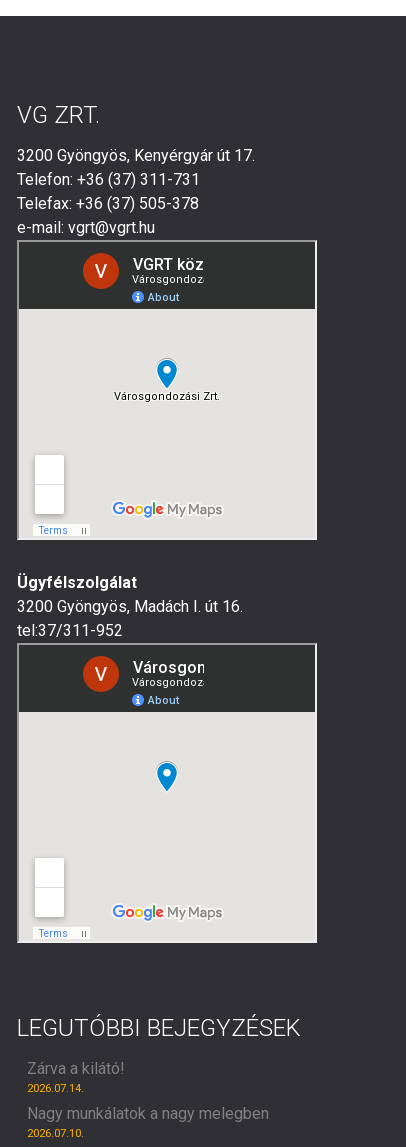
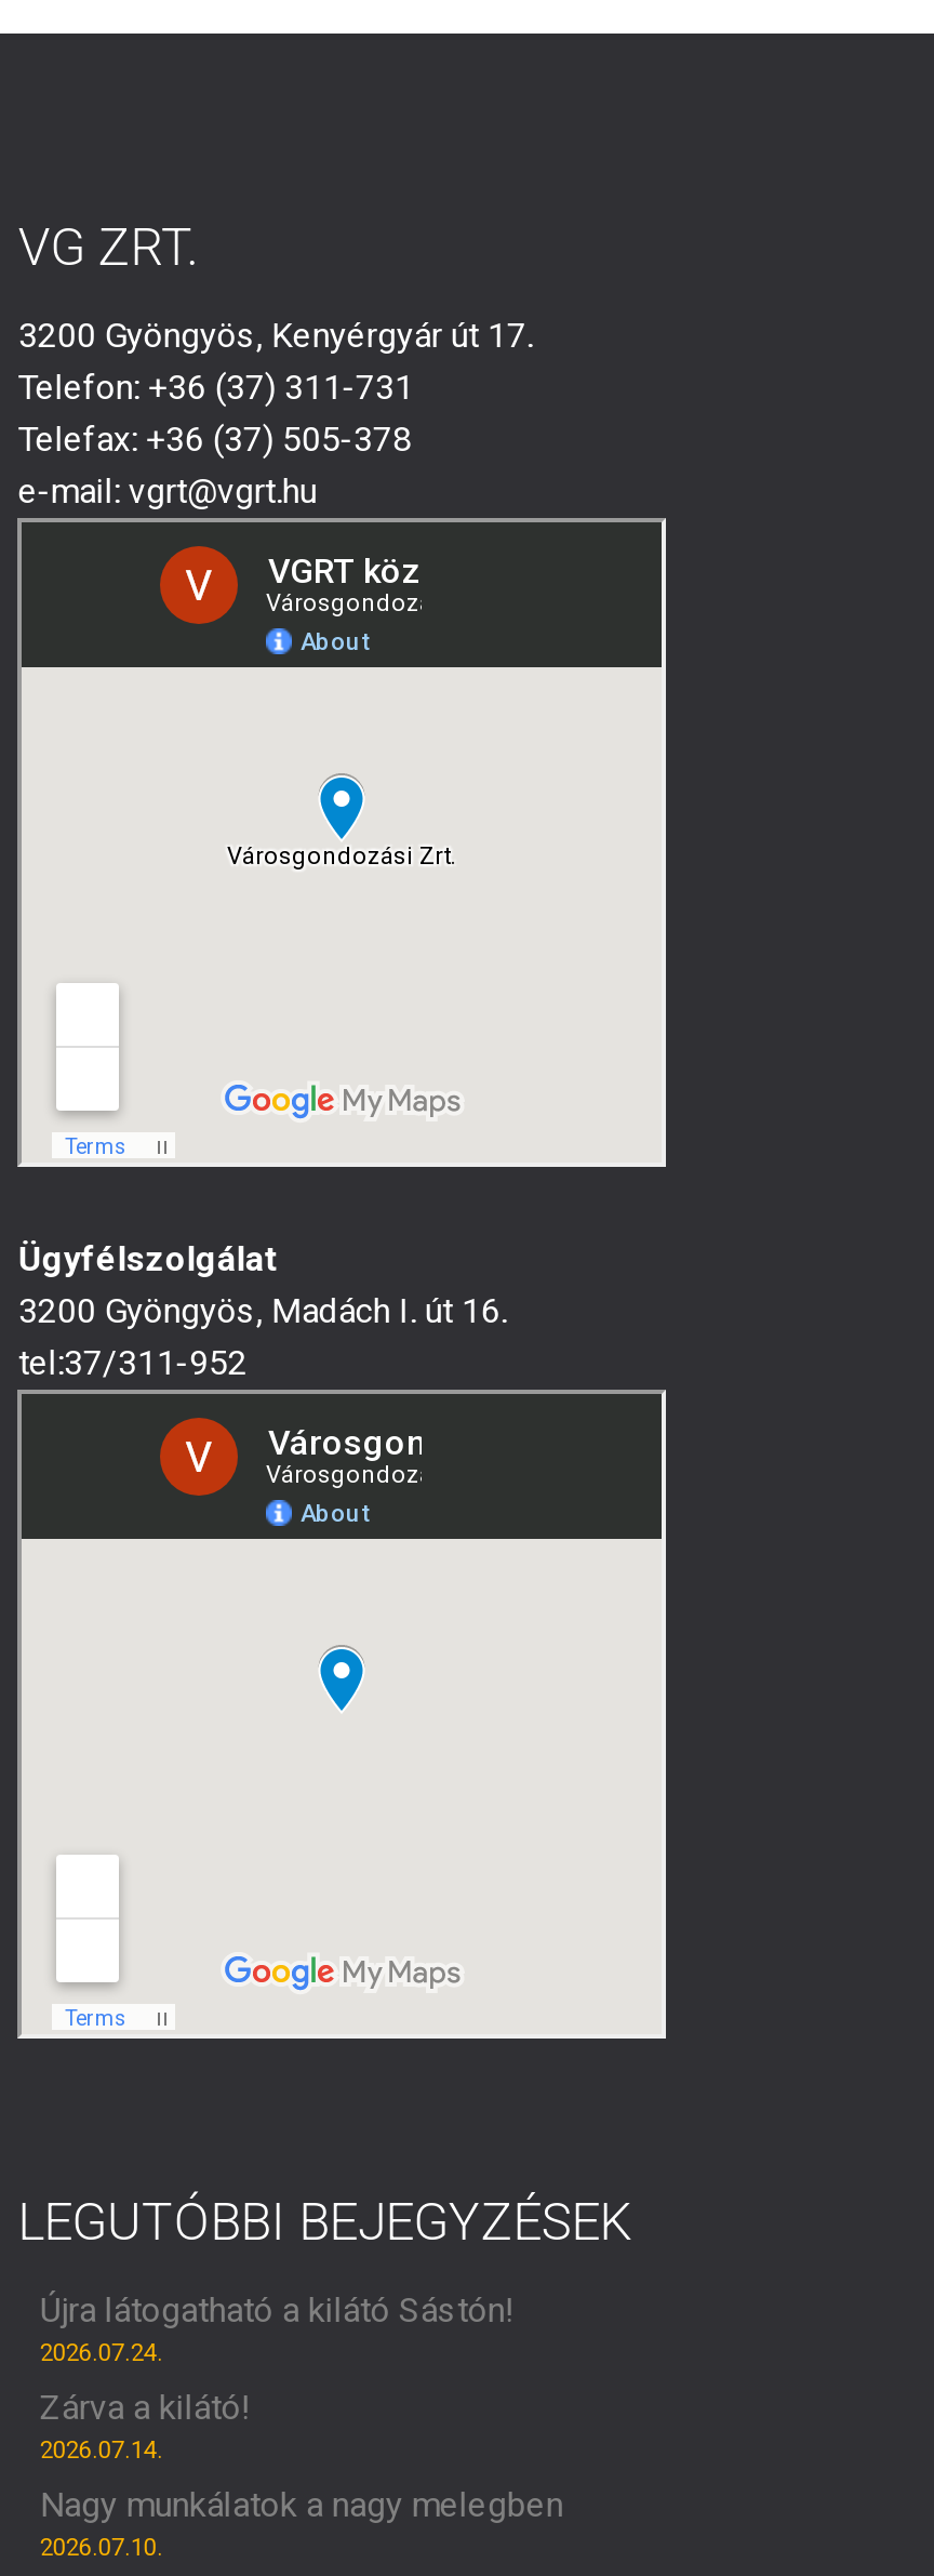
+ Újra látogatható a kilátó Sástón!
+ 2026.07.24.
